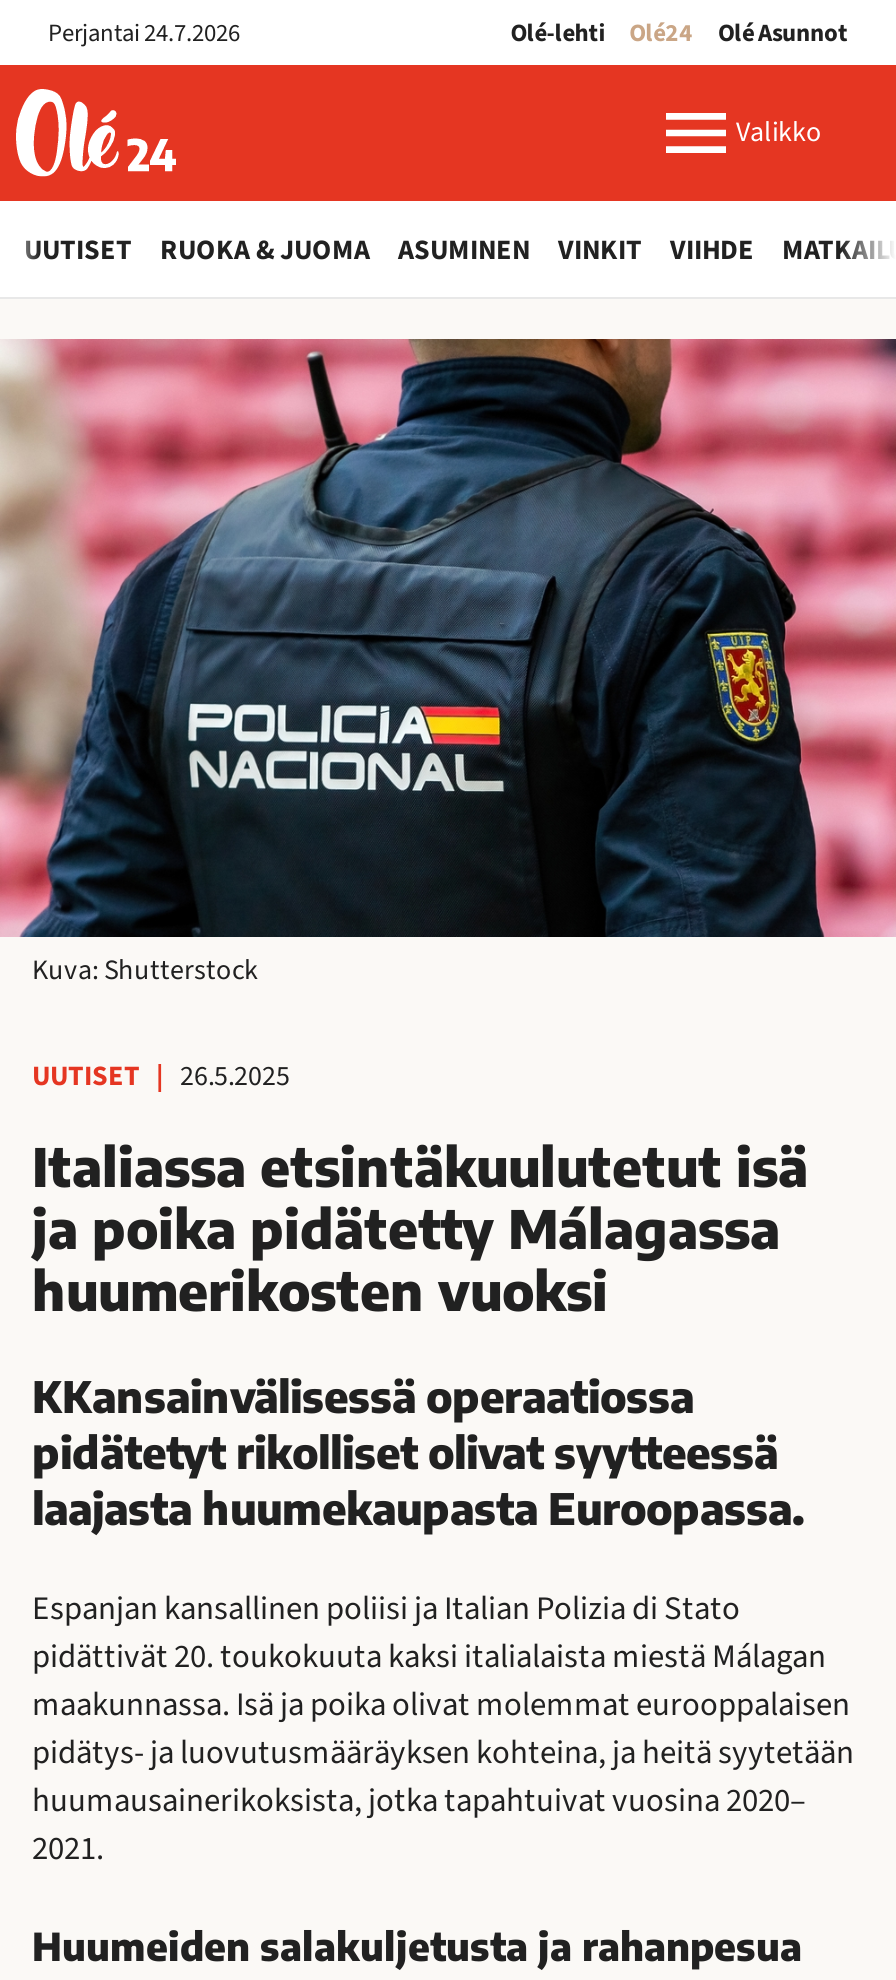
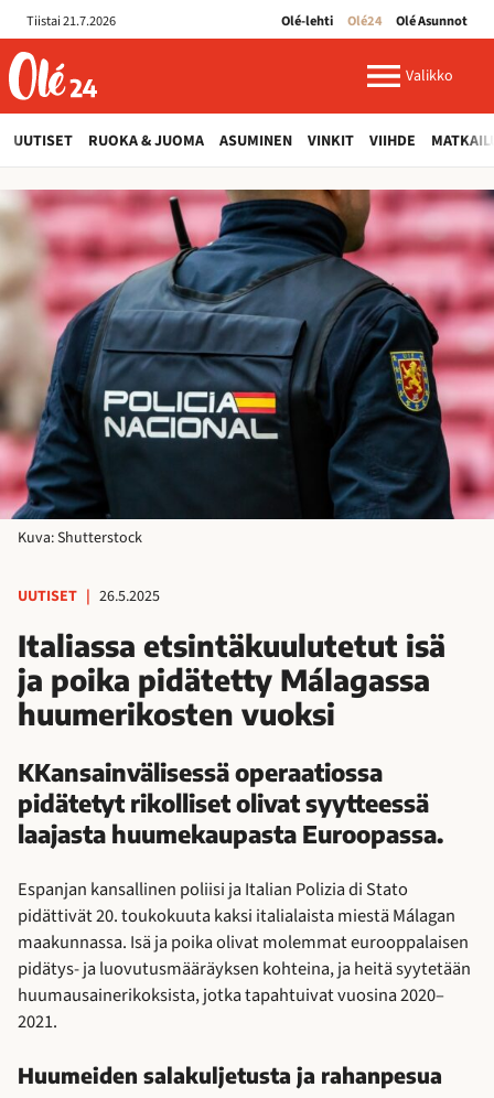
- Perjantai 24.7.2026
+ Tiistai 21.7.2026
